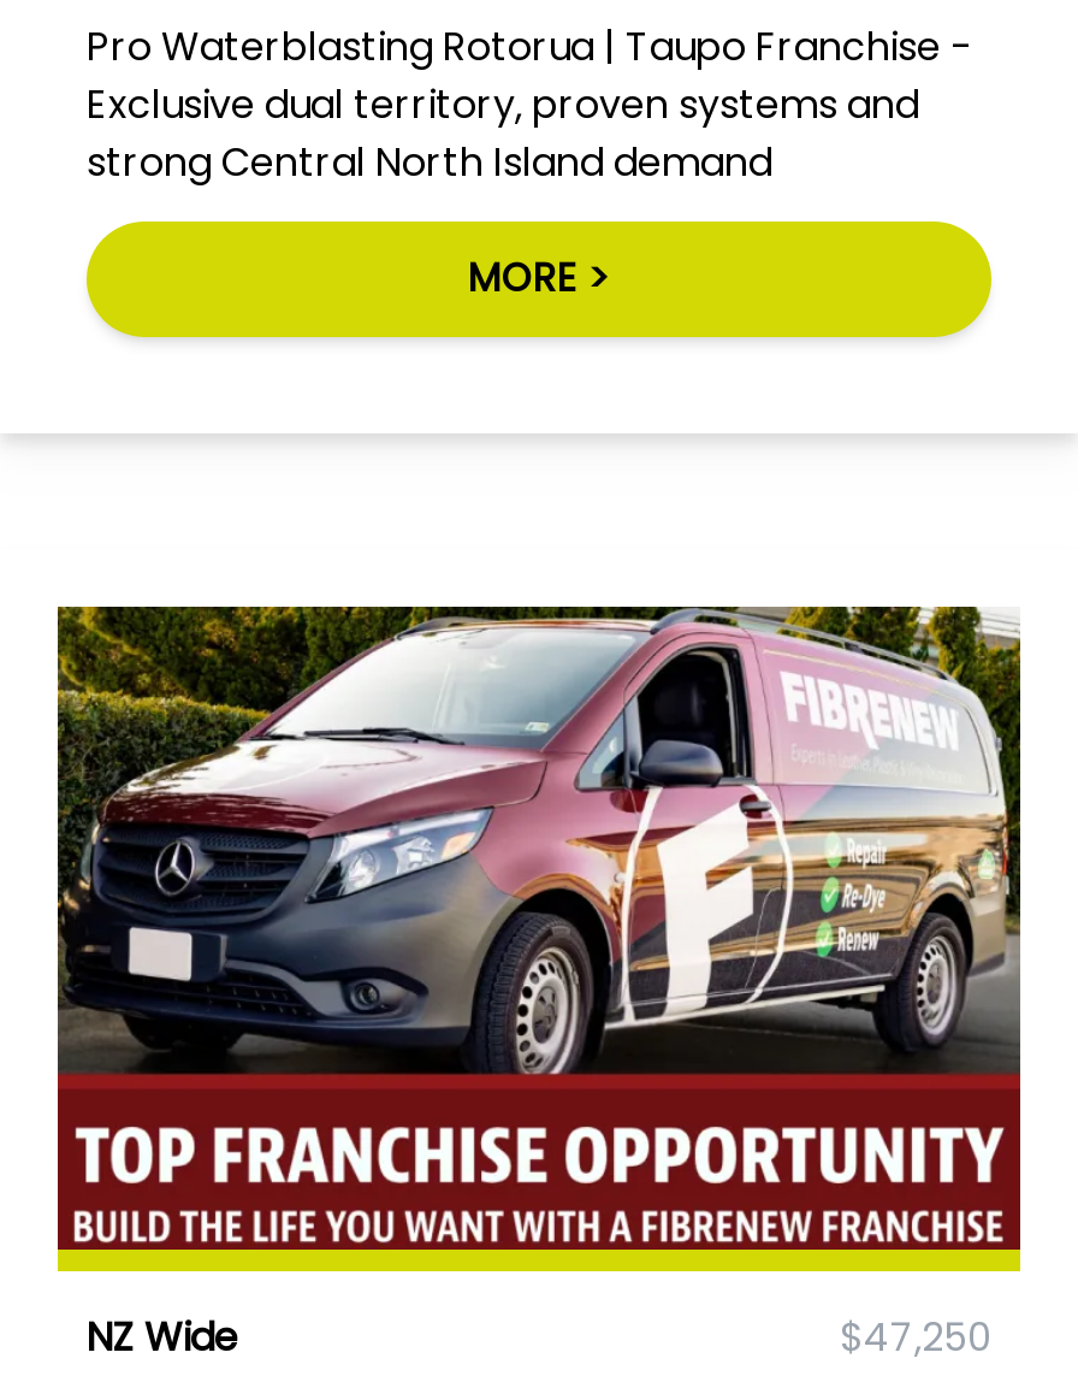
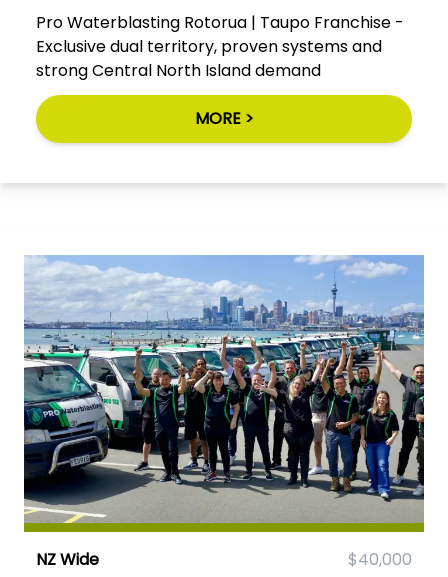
- [image]
- $47,250
+ [image]
+ $40,000
